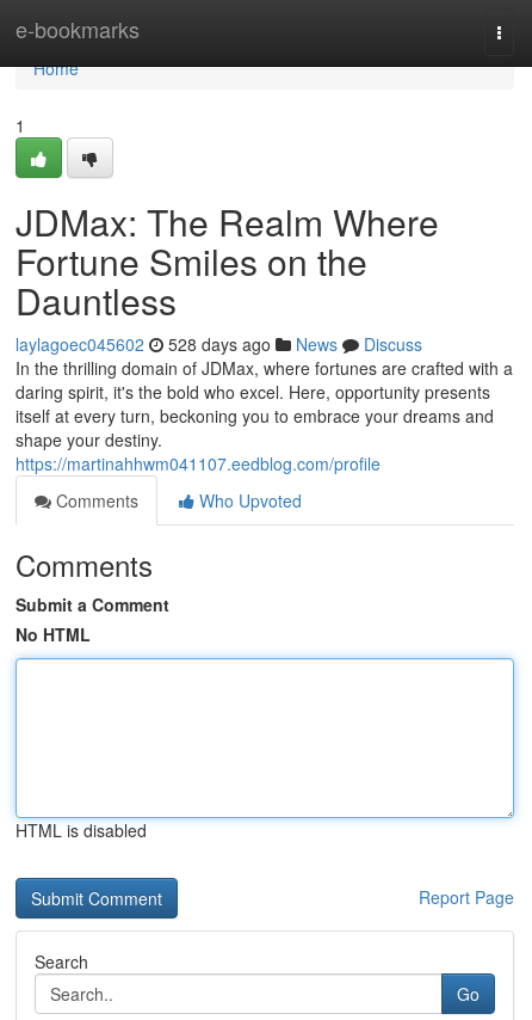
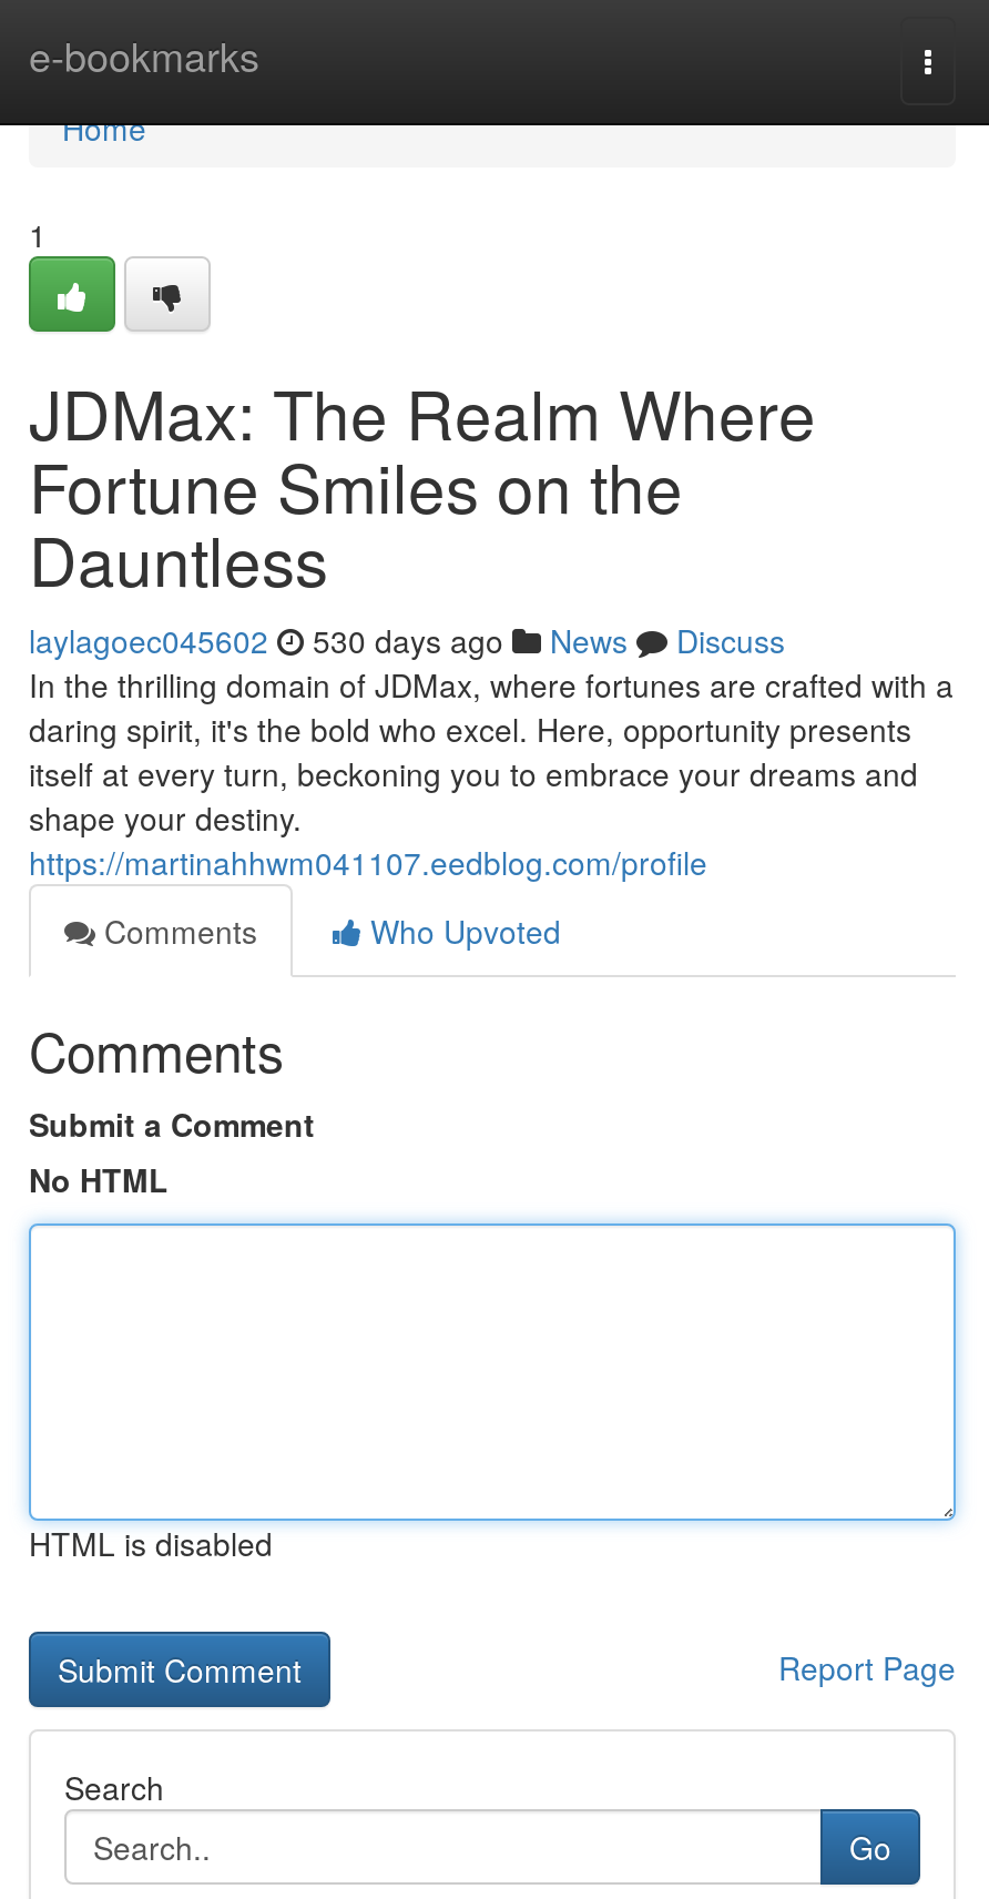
- laylagoec045602 528 days ago News Discuss
+ laylagoec045602 530 days ago News Discuss
